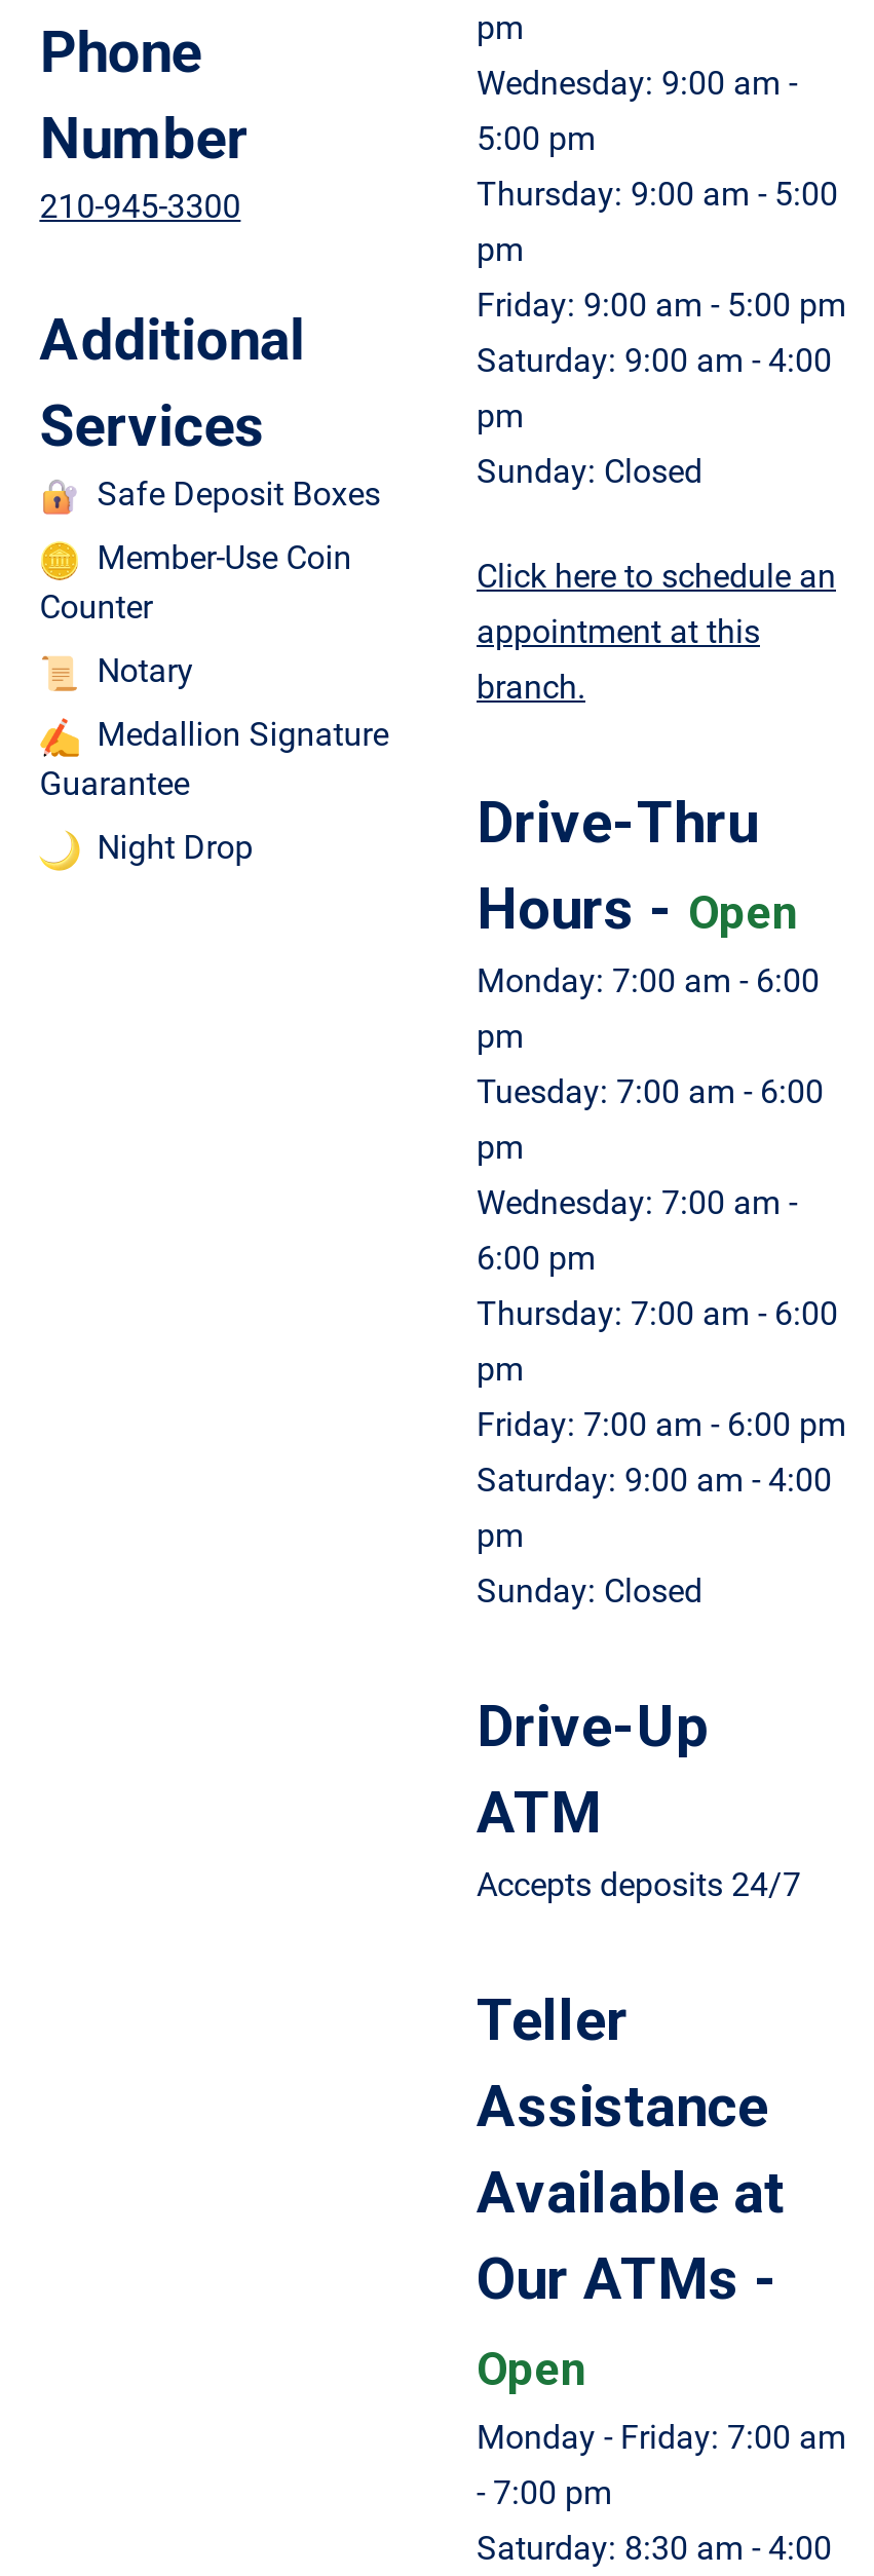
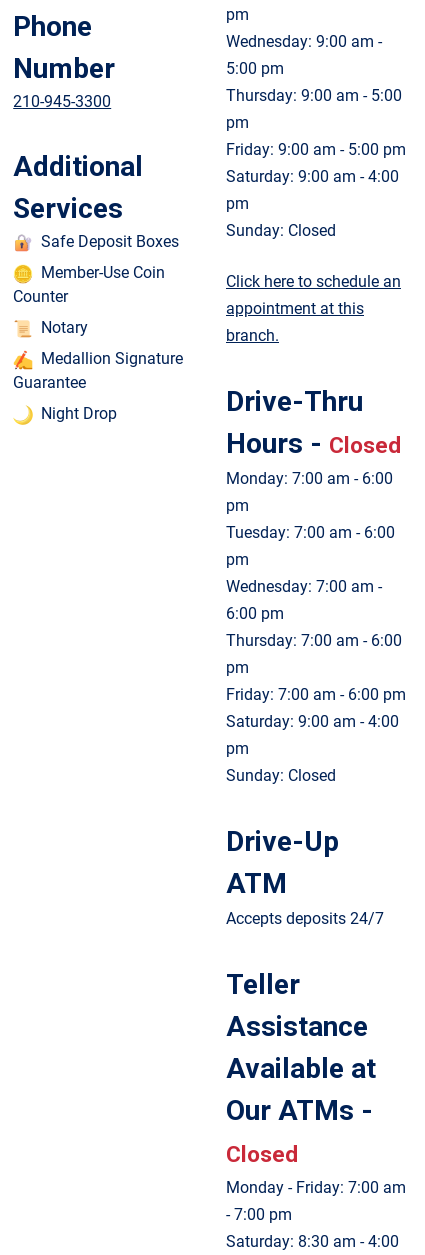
- Hours - Open
+ Hours - Closed

- Open
+ Closed
